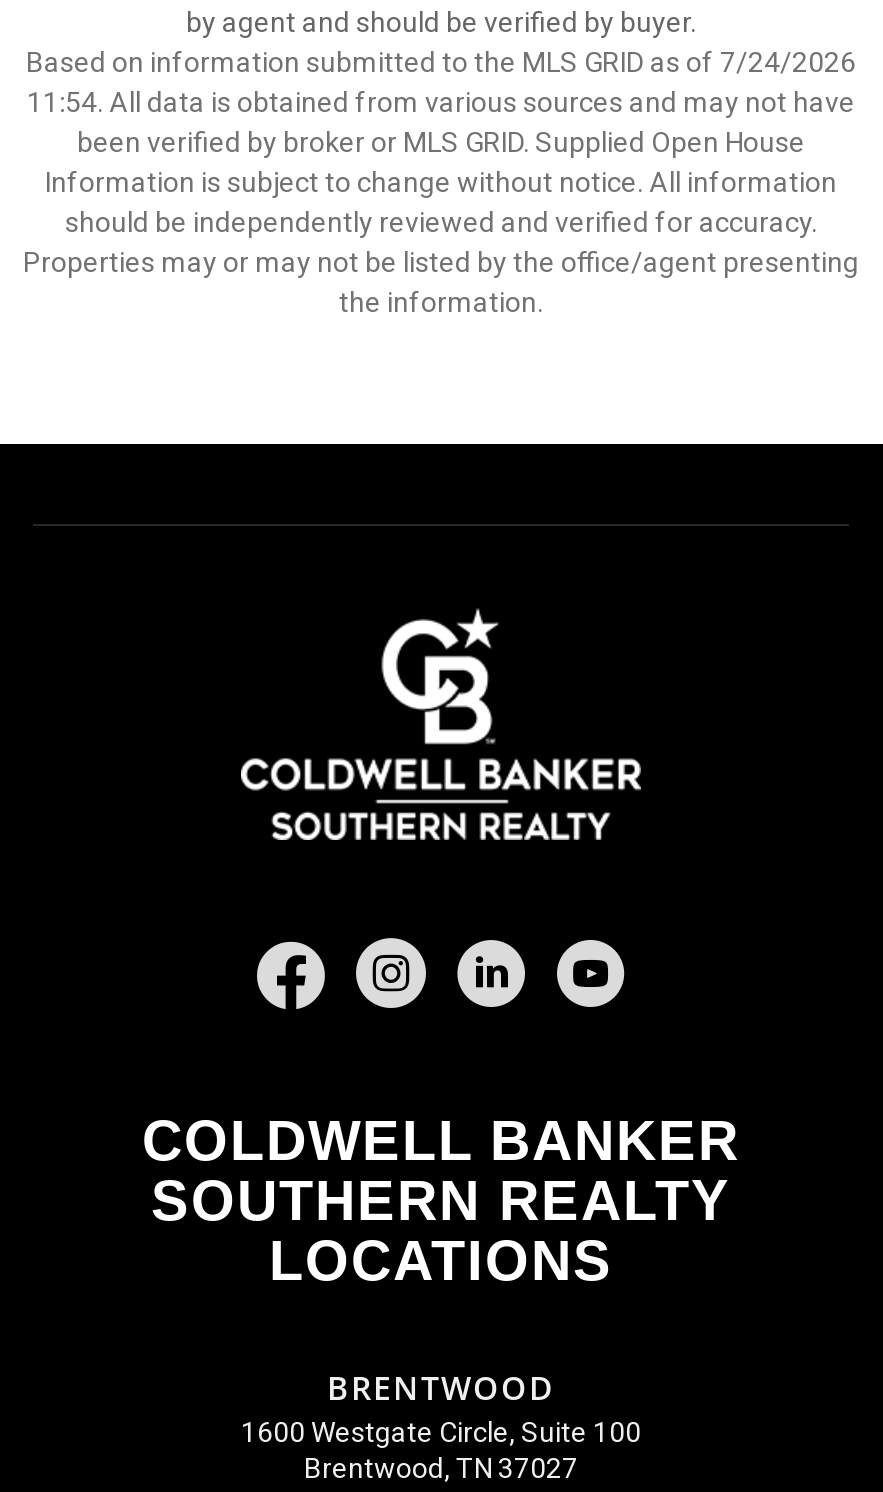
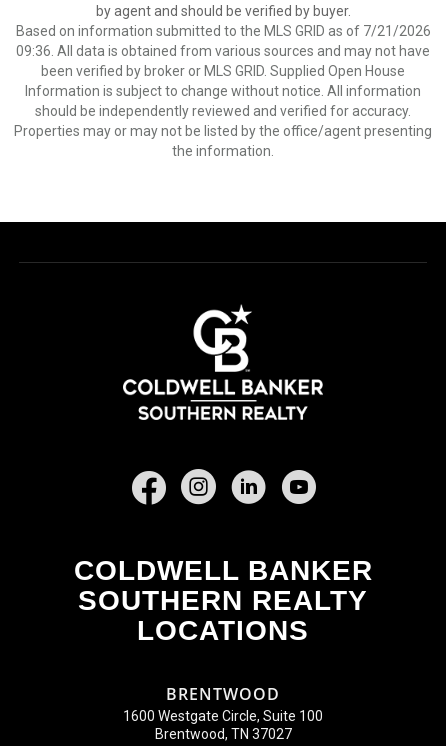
- Based on information submitted to the MLS GRID as of 7/24/2026
+ Based on information submitted to the MLS GRID as of 7/21/2026

- 11:54. All data is obtained from various sources and may not have
+ 09:36. All data is obtained from various sources and may not have
